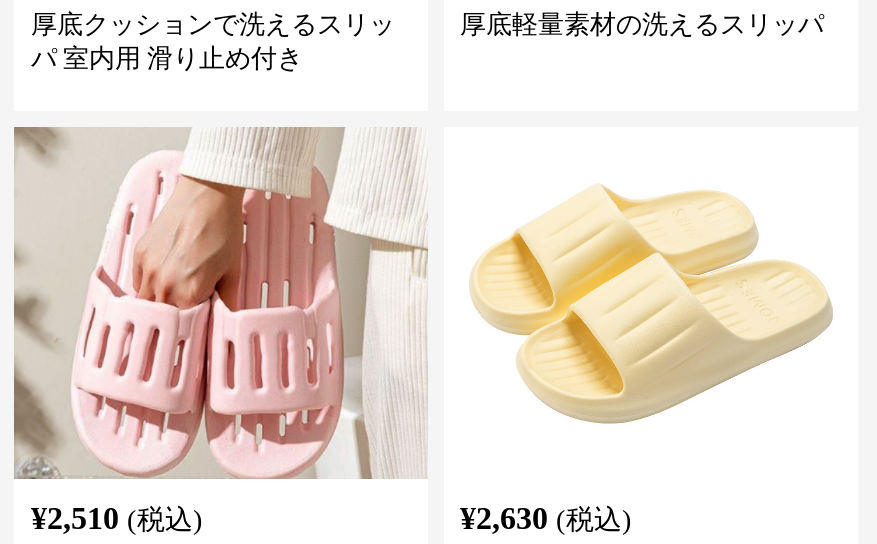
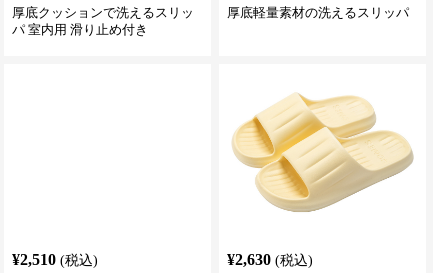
- [image]
